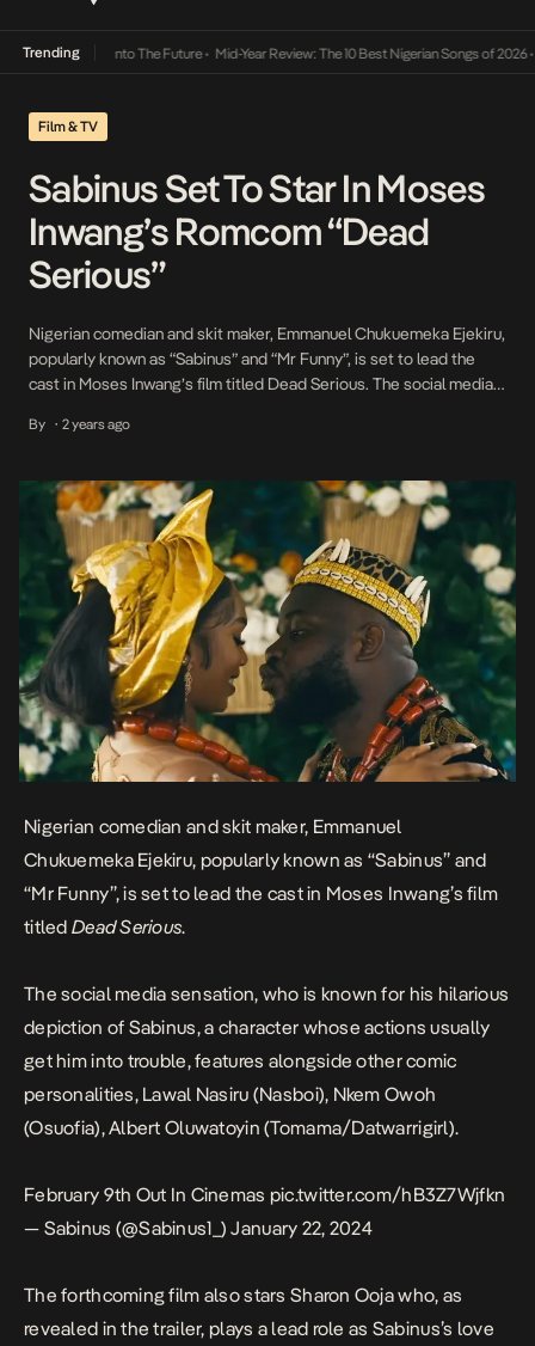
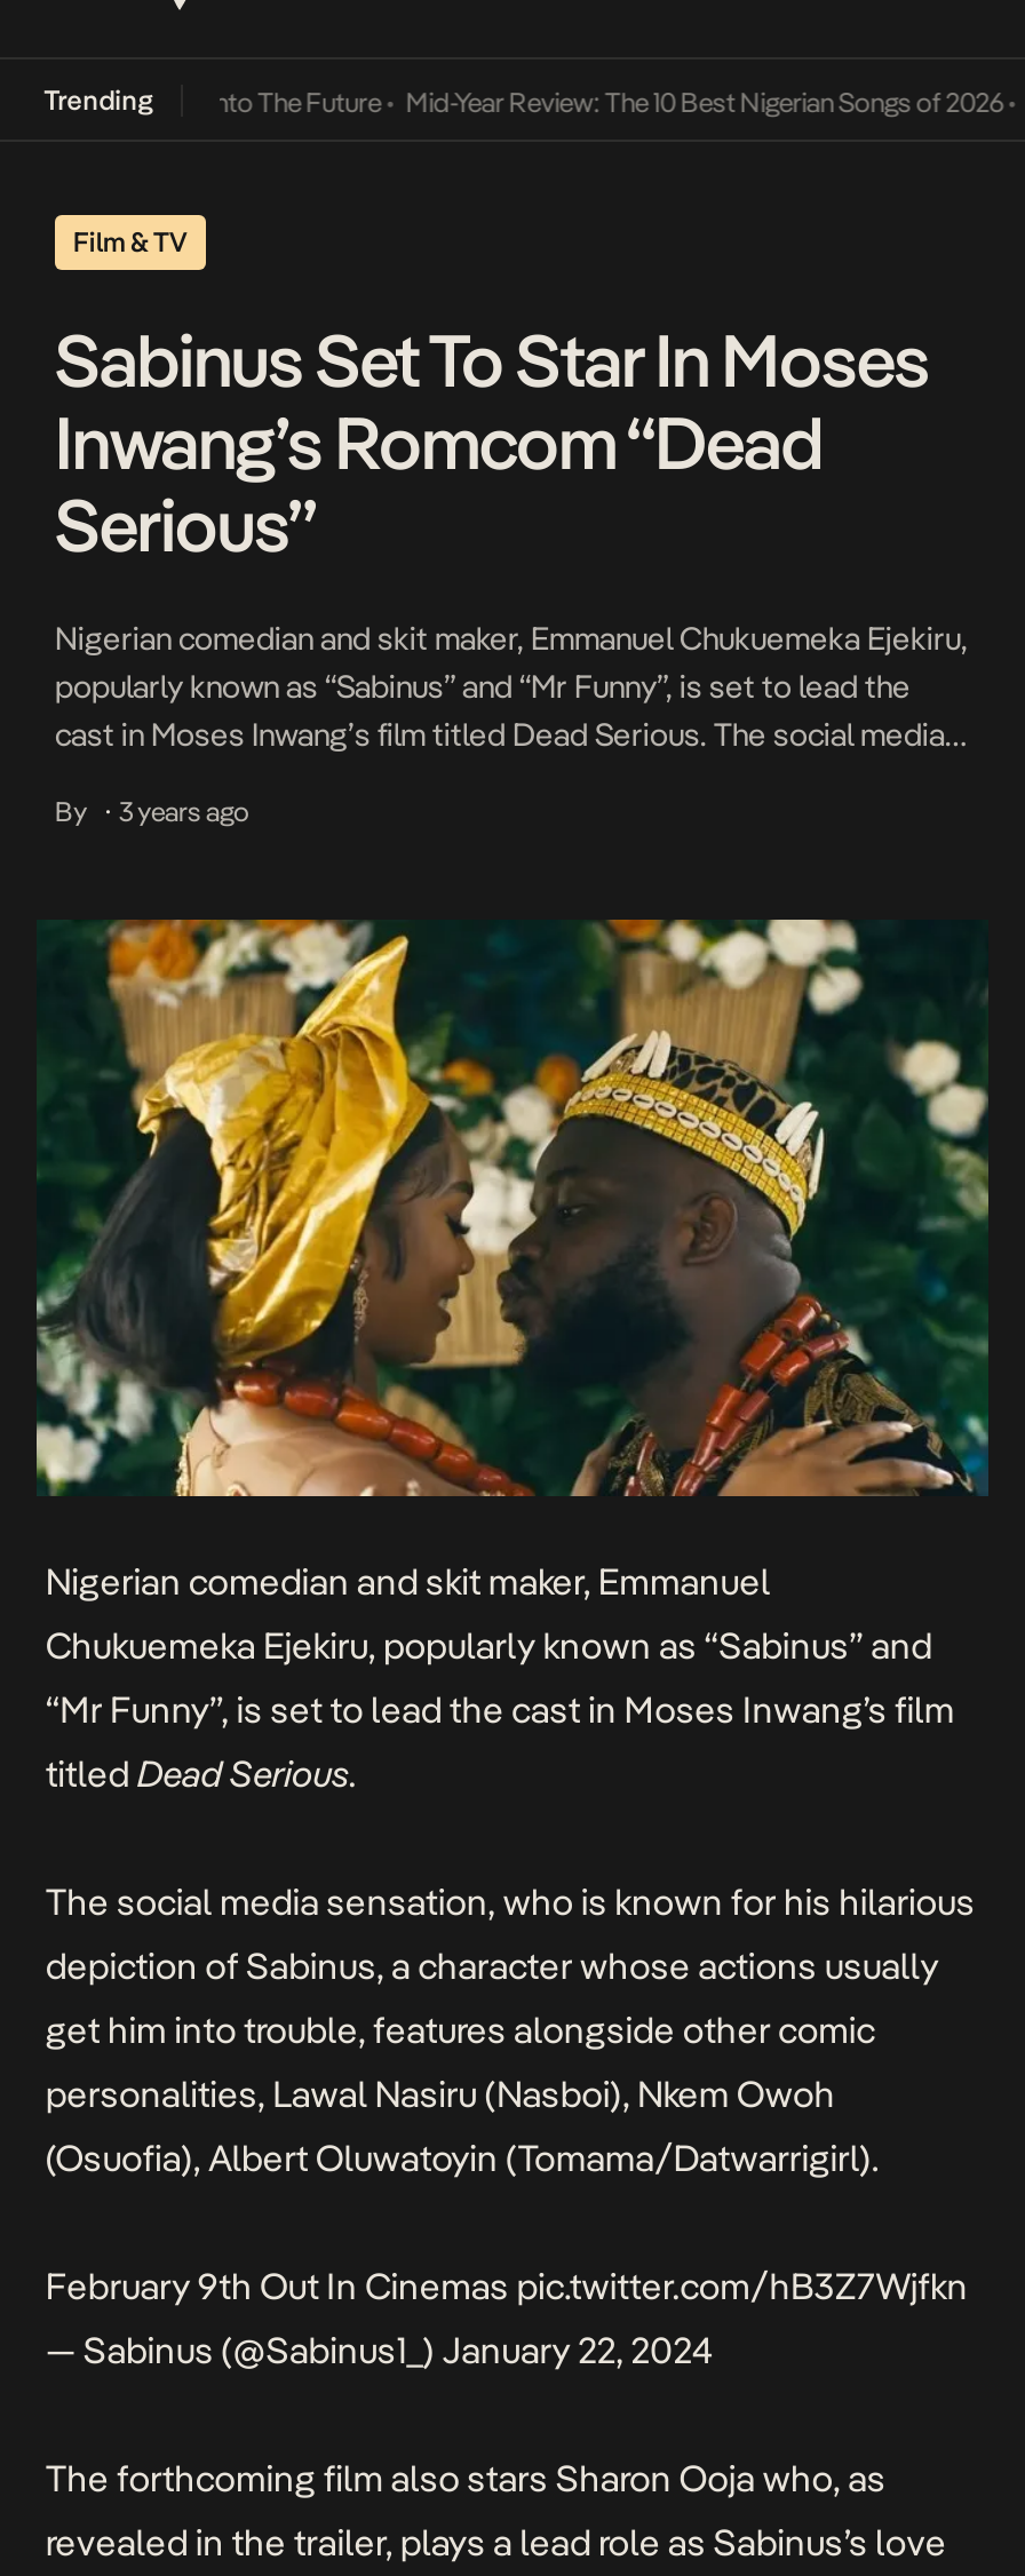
- 2 years ago
+ 3 years ago
